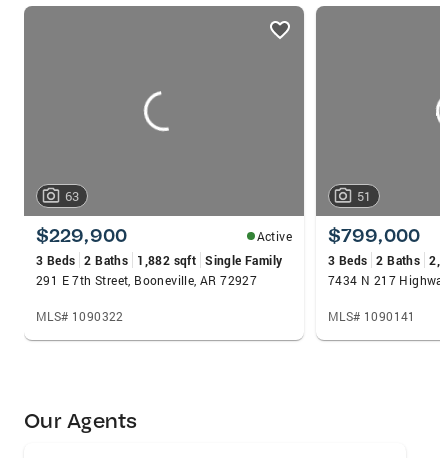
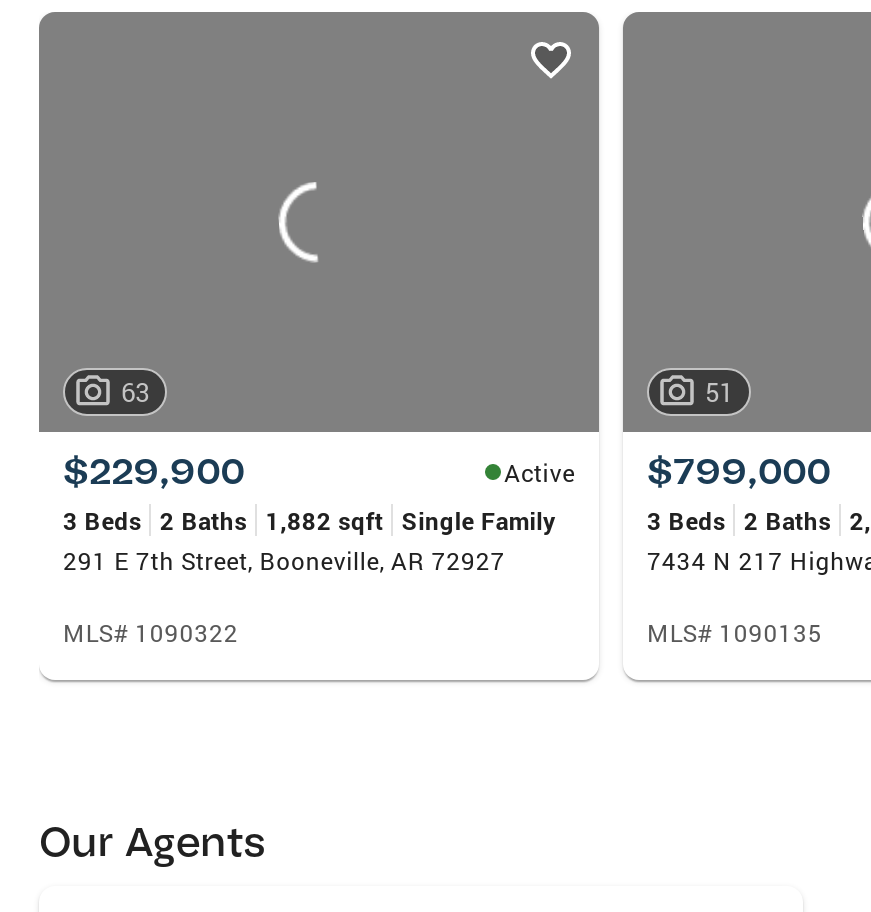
- MLS# 1090141
+ MLS# 1090135
